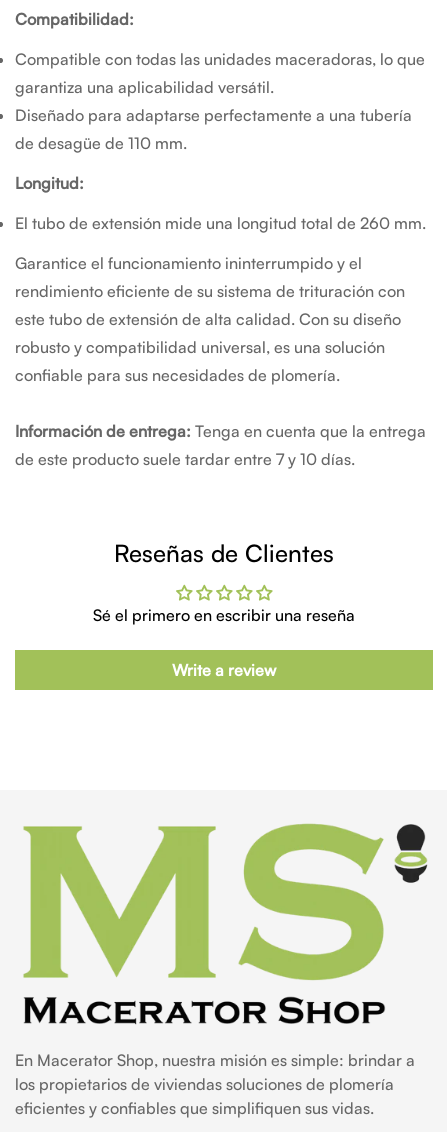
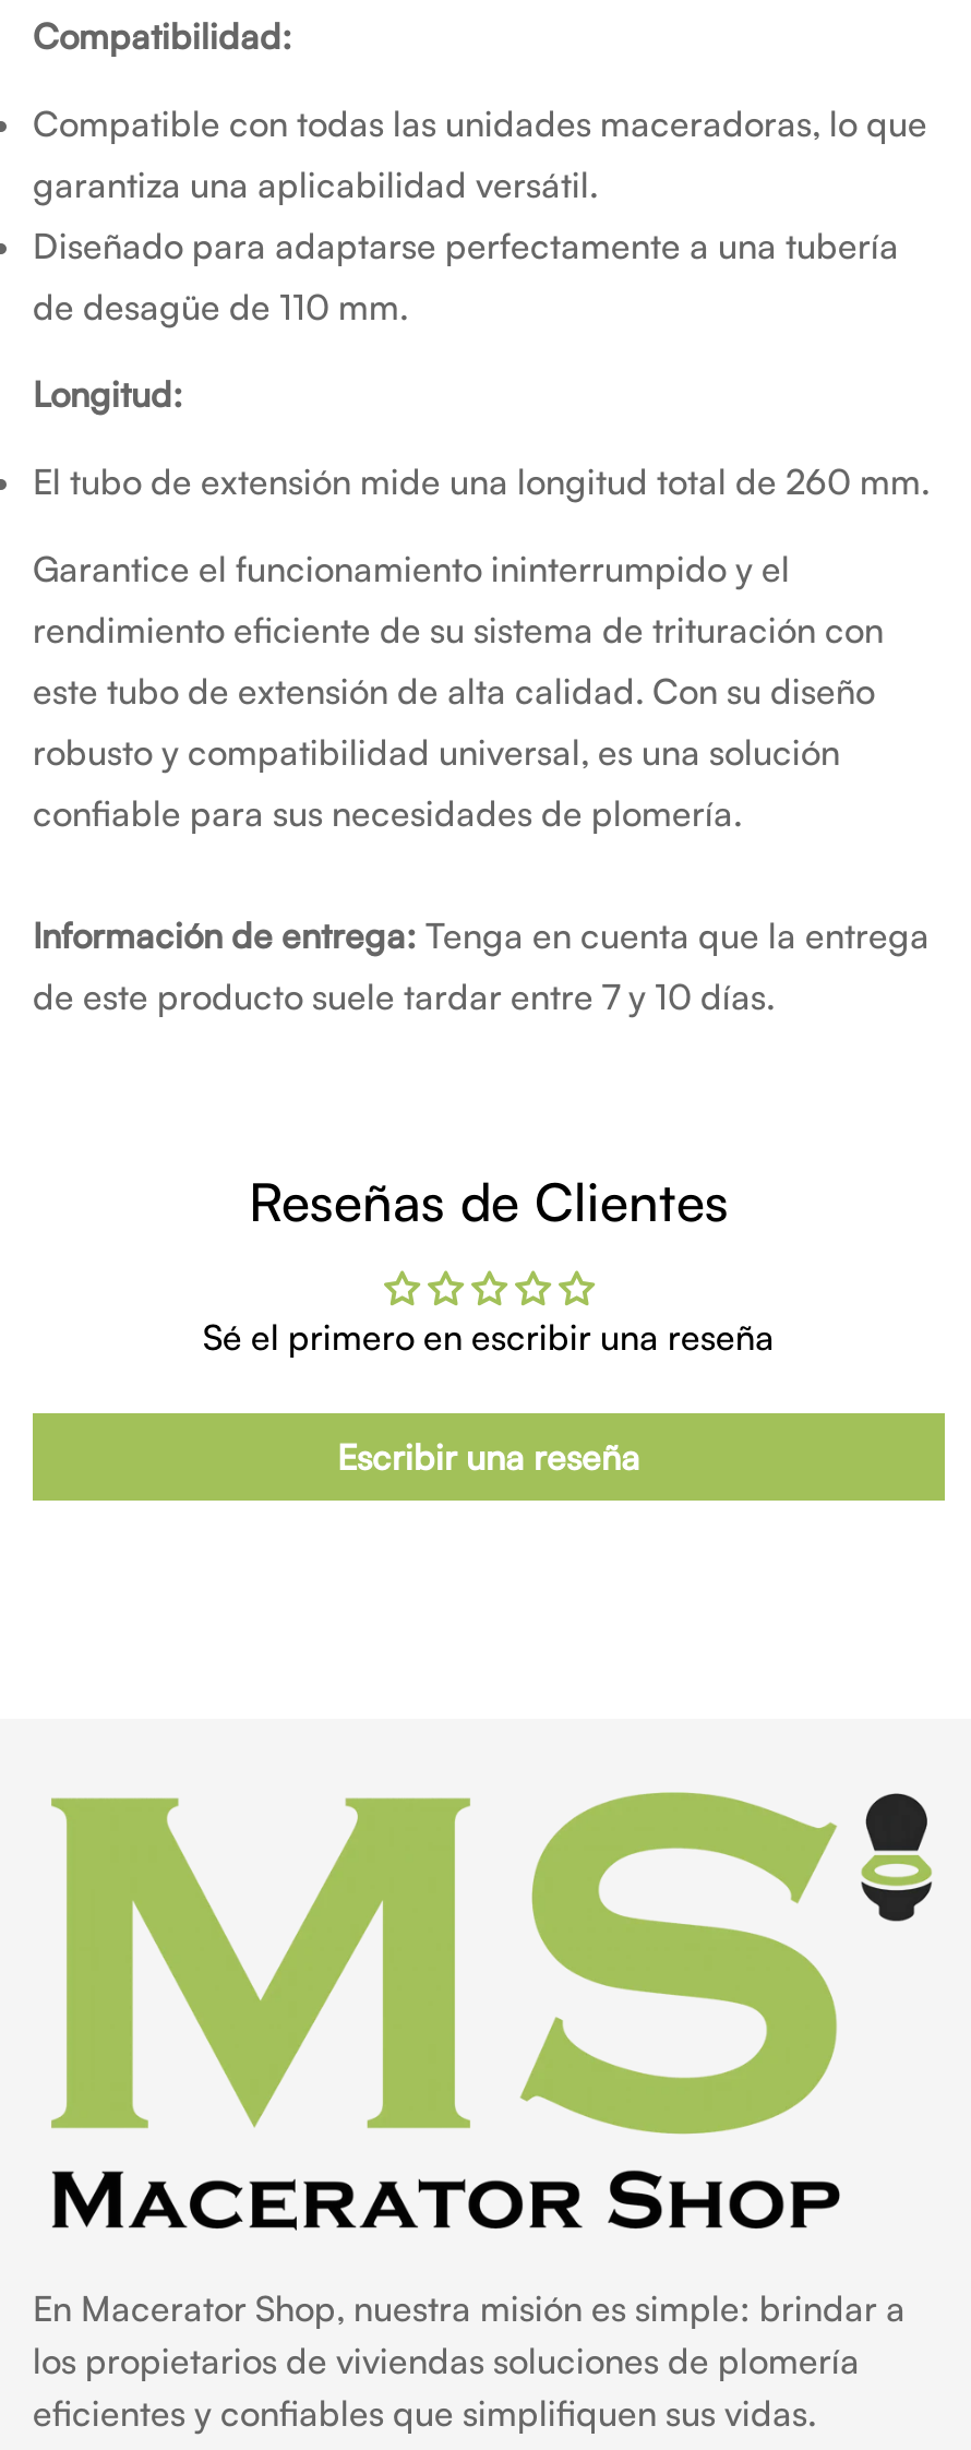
- Write a review
+ Escribir una reseña
